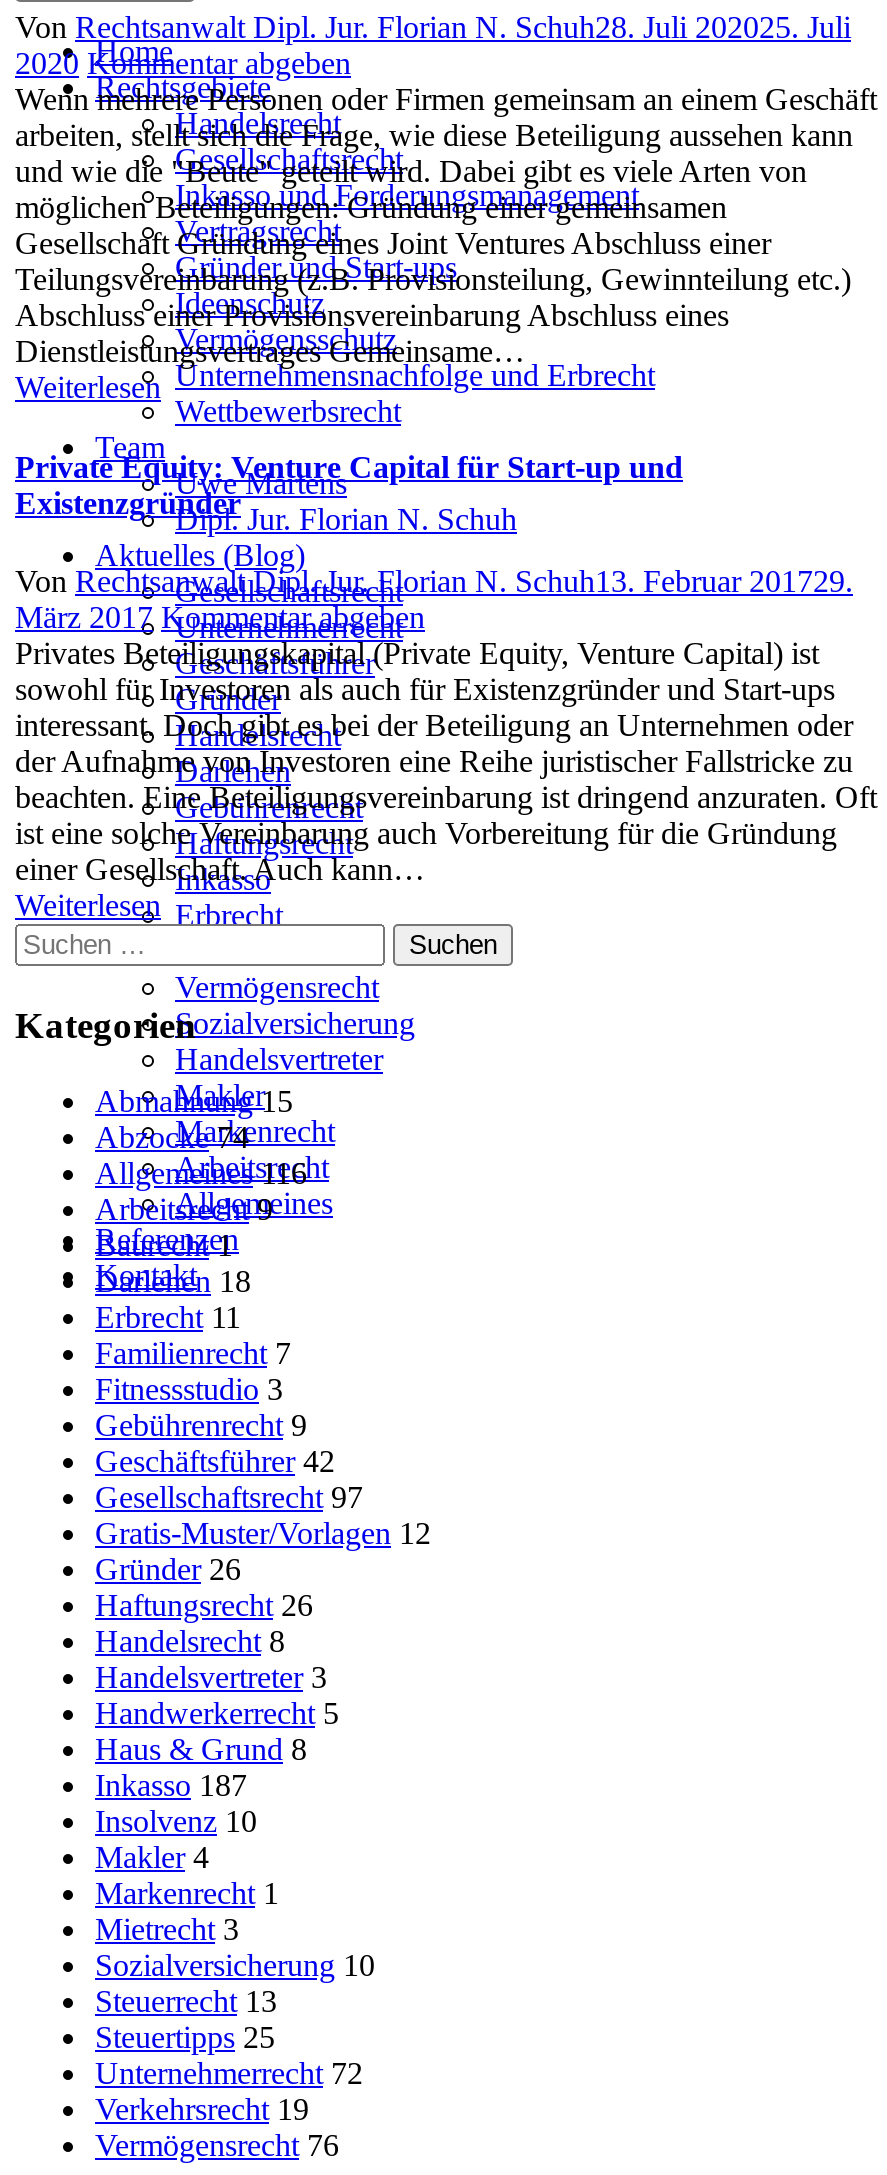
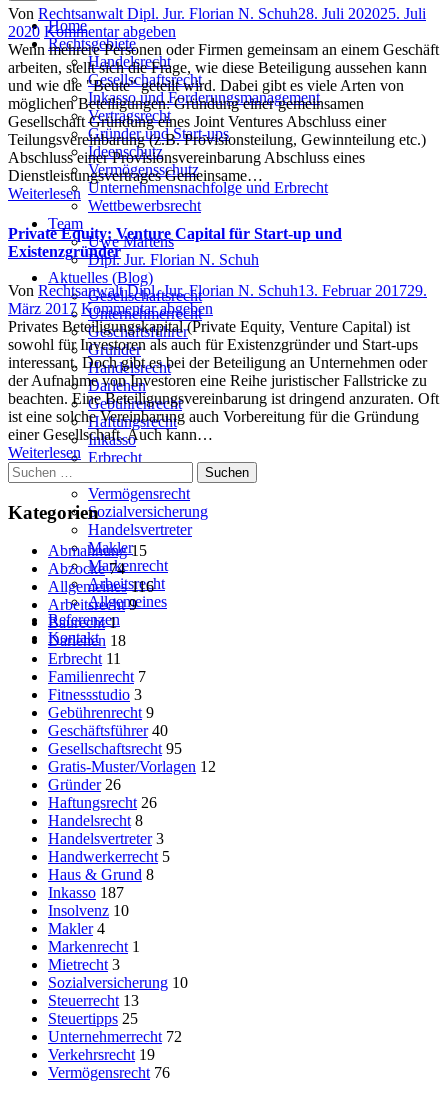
- Geschäftsführer 42
+ Geschäftsführer 40

- Gesellschaftsrecht 97
+ Gesellschaftsrecht 95
